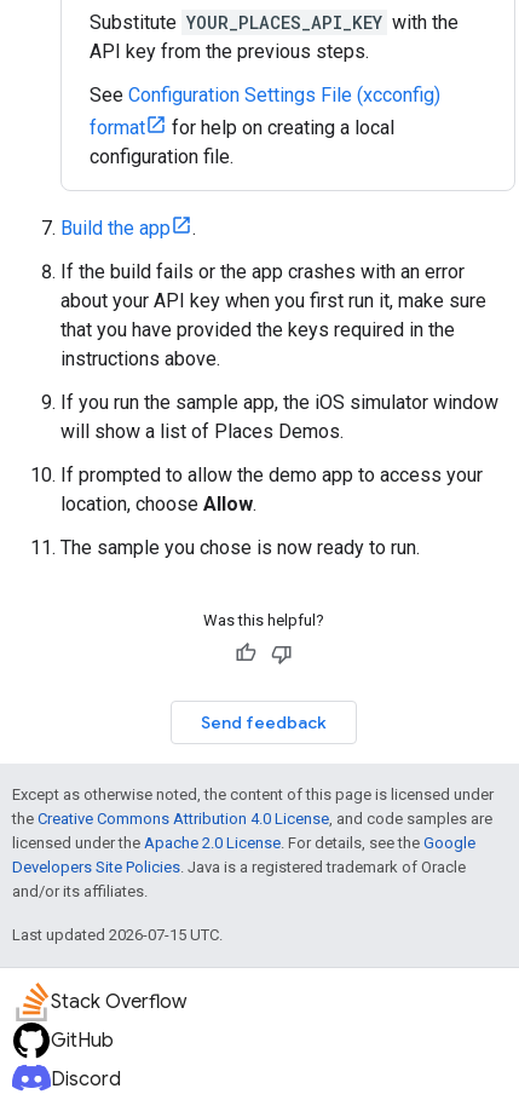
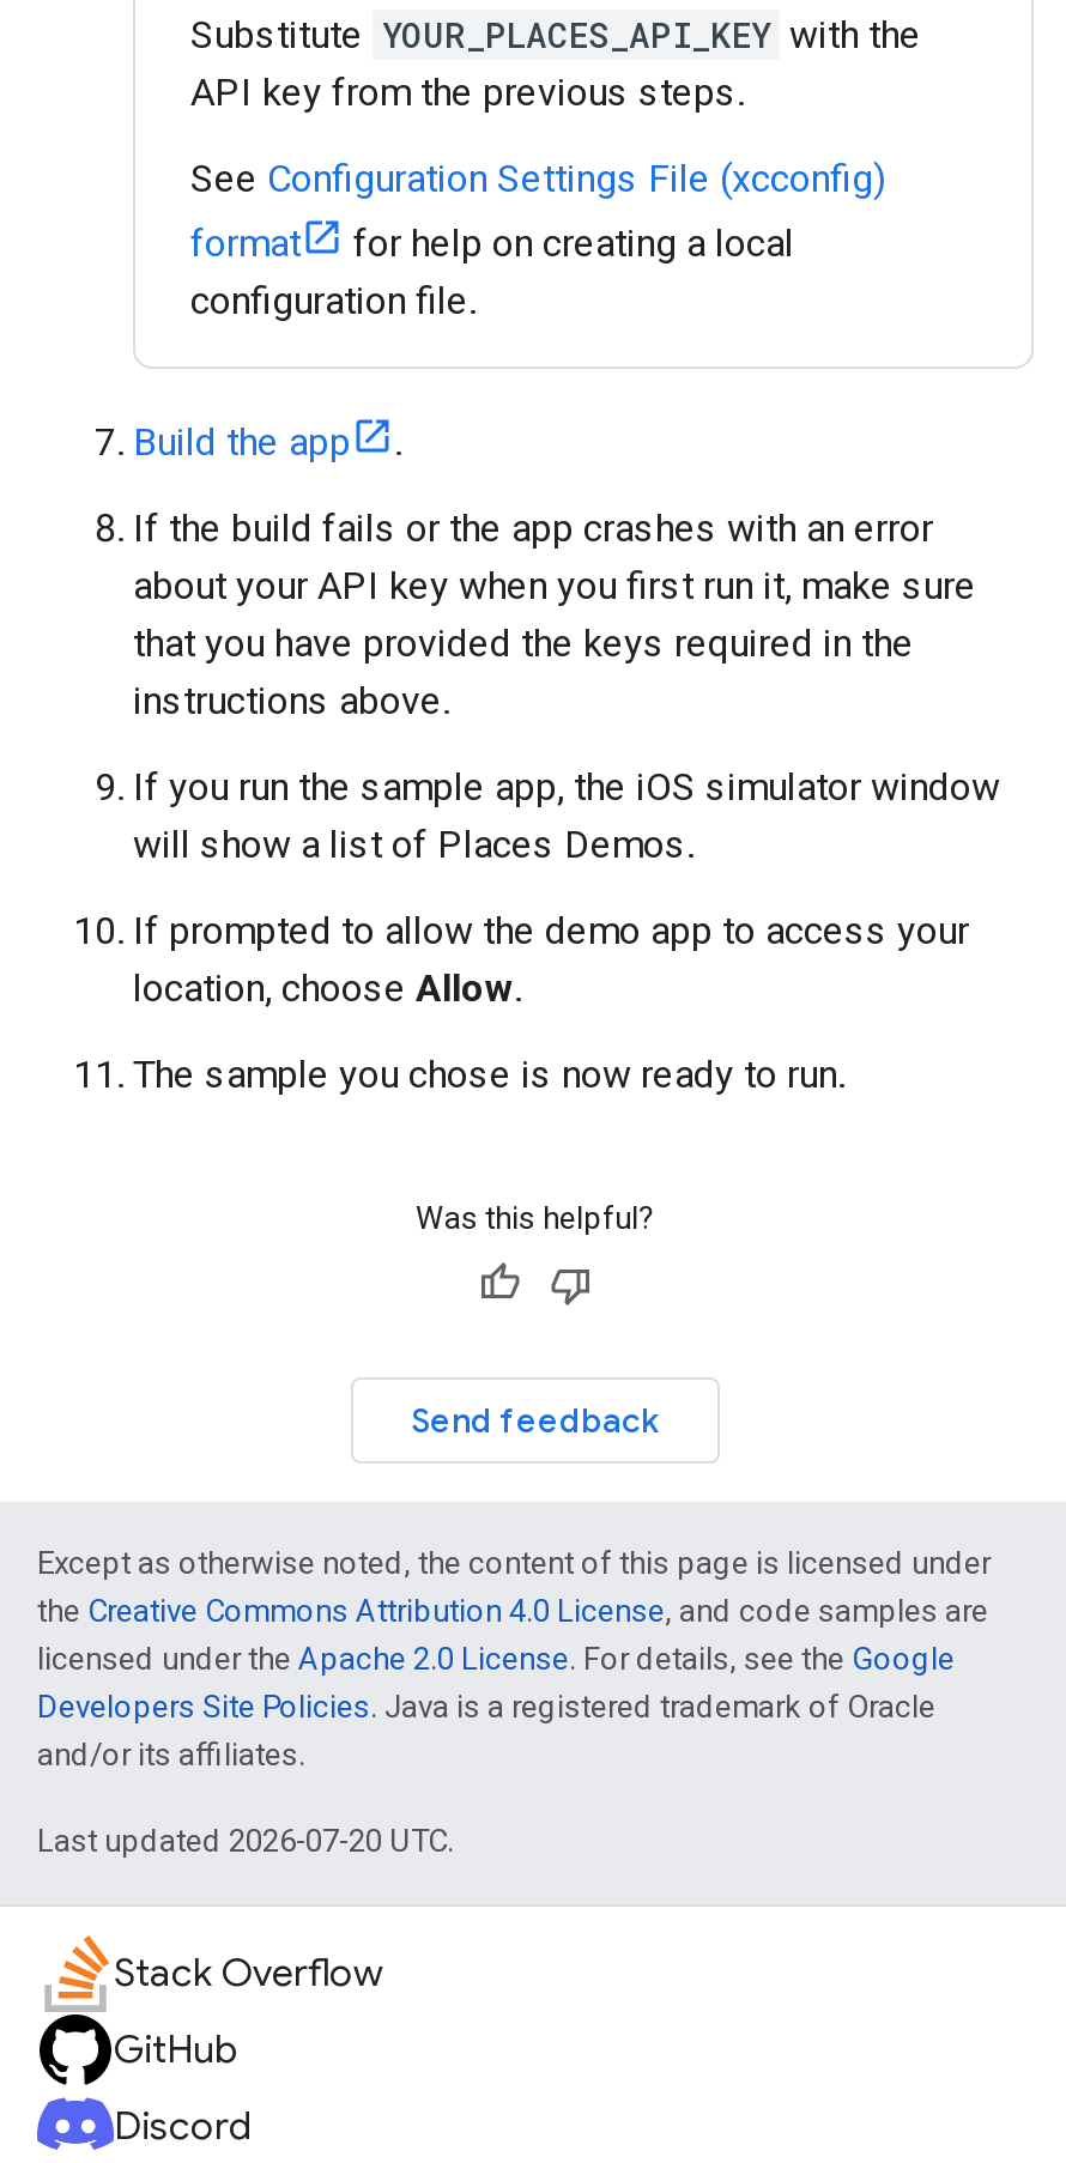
- Last updated 2026-07-15 UTC.
+ Last updated 2026-07-20 UTC.
